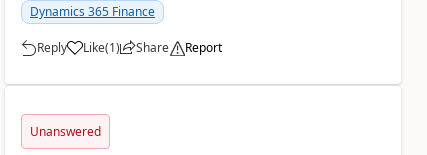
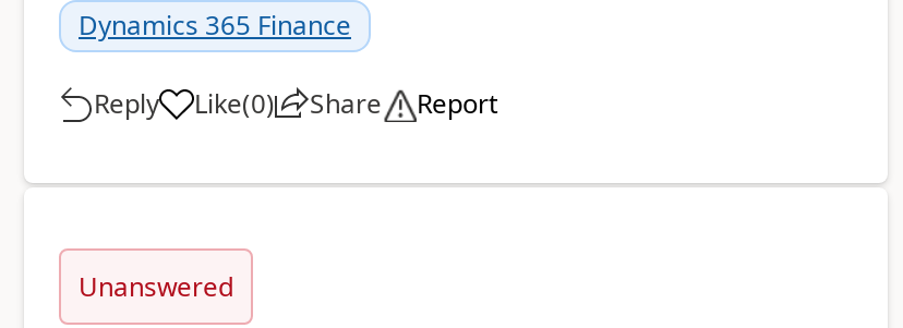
- (1)
+ (0)
